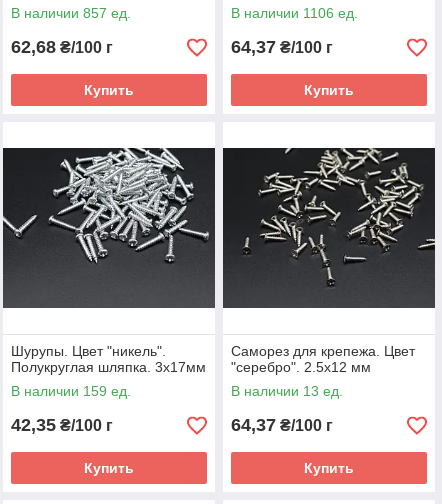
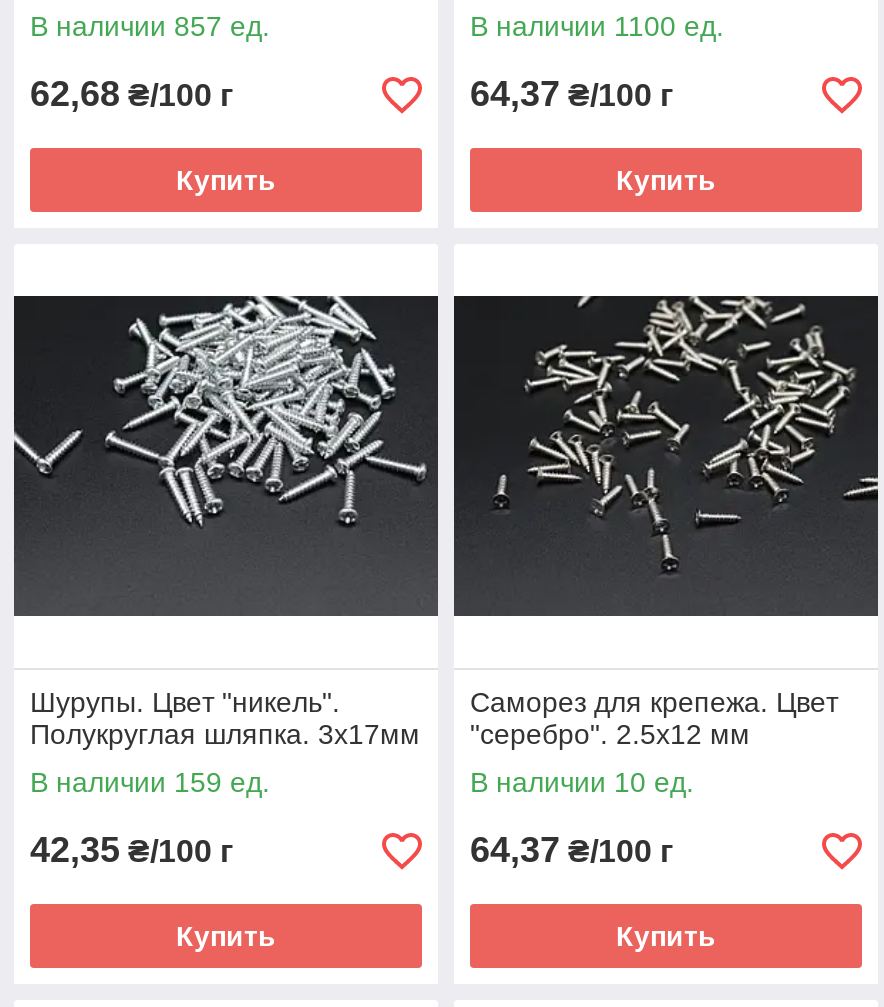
- В наличии 1106 ед.
+ В наличии 1100 ед.

- В наличии 13 ед.
+ В наличии 10 ед.
